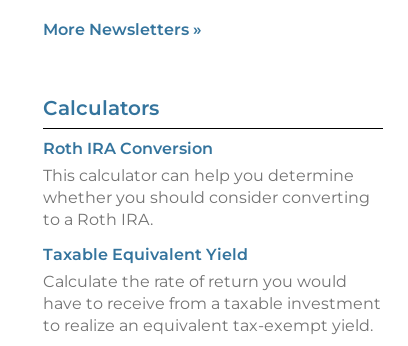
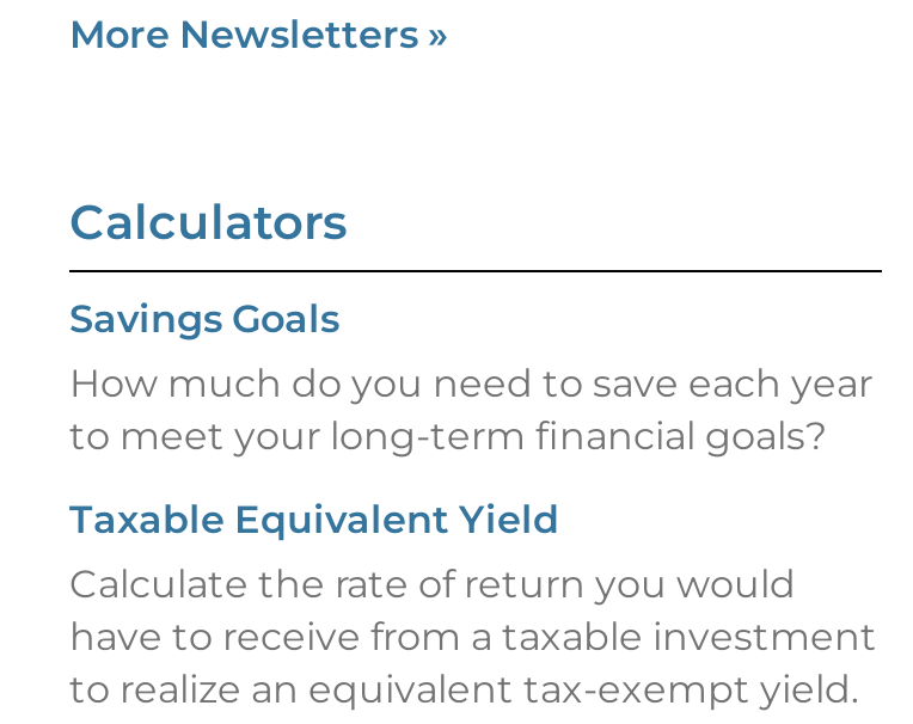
- Roth IRA Conversion
- This calculator can help you determine
- whether you should consider converting
- to a Roth IRA.
+ Savings Goals
+ How much do you need to save each year
+ to meet your long-term financial goals?
